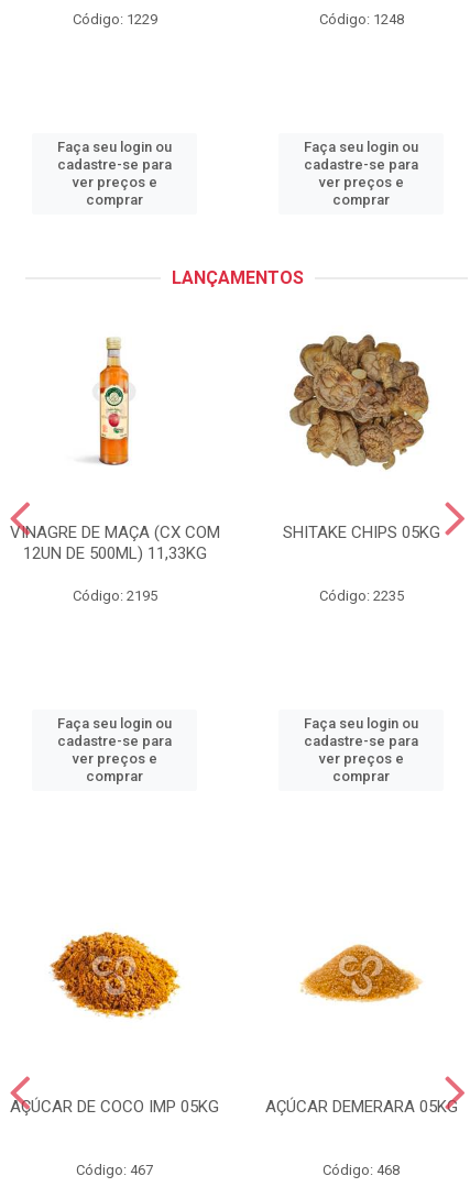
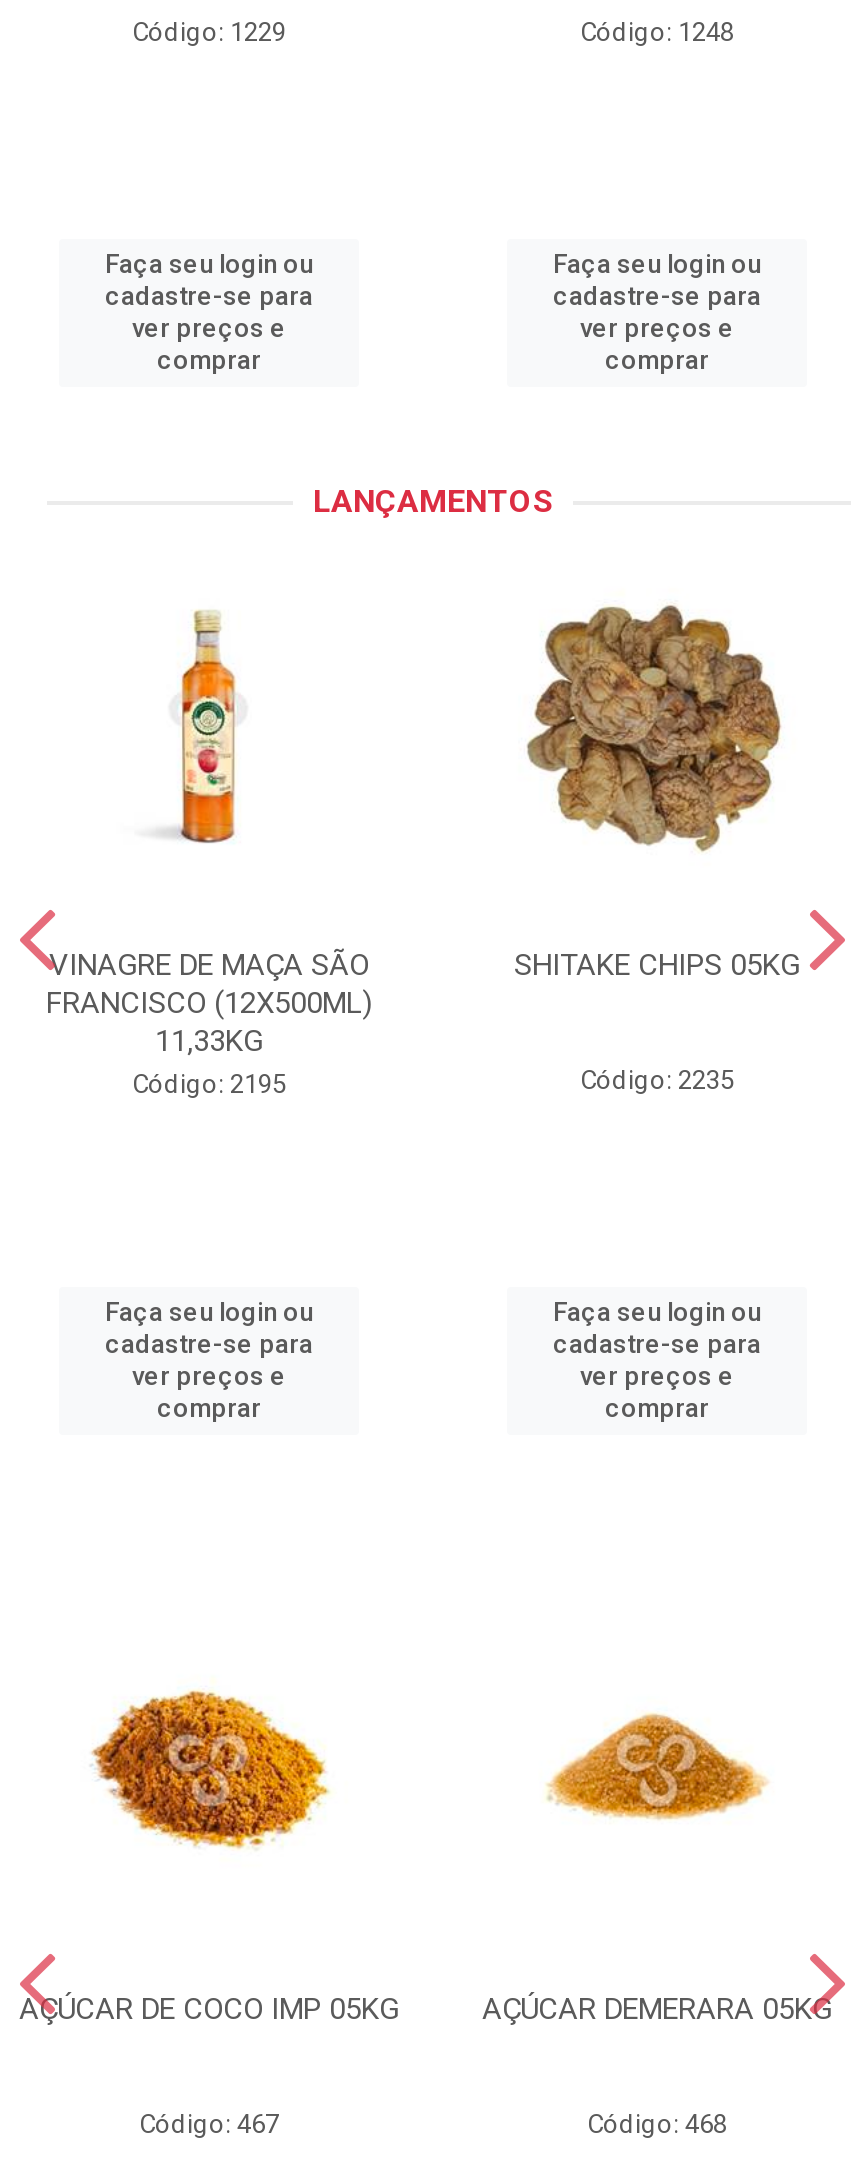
- VINAGRE DE MAÇA (CX COM
- 12UN DE 500ML) 11,33KG
+ VINAGRE DE MAÇA SÃO
+ FRANCISCO (12X500ML)
+ 11,33KG
